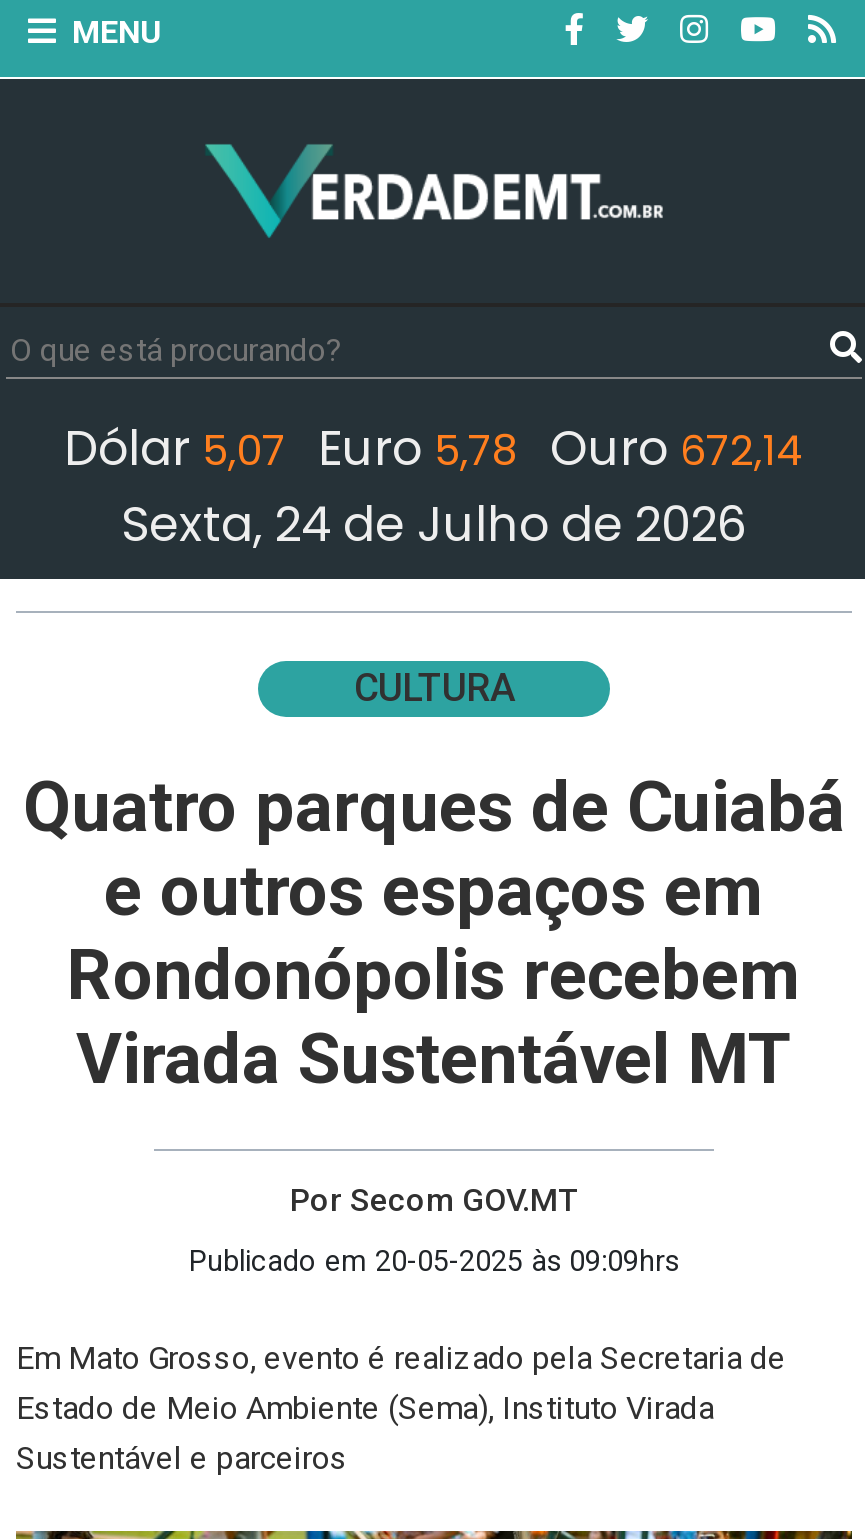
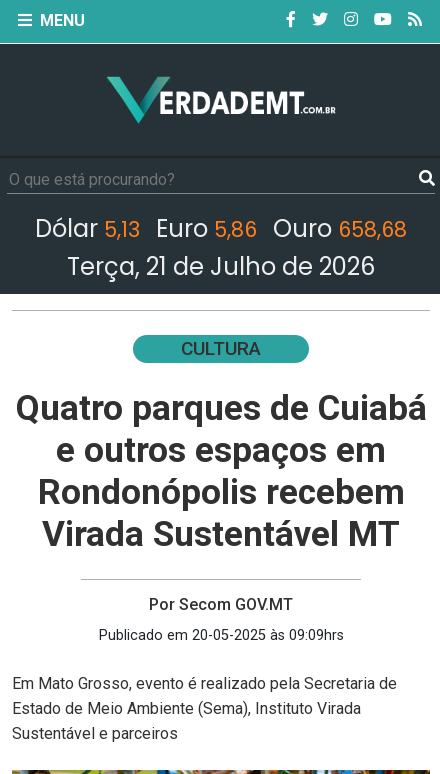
- Dólar 5,07 Euro 5,78 Ouro 672,14
+ Dólar 5,13 Euro 5,86 Ouro 658,68

- Sexta, 24 de Julho de 2026
+ Terça, 21 de Julho de 2026
